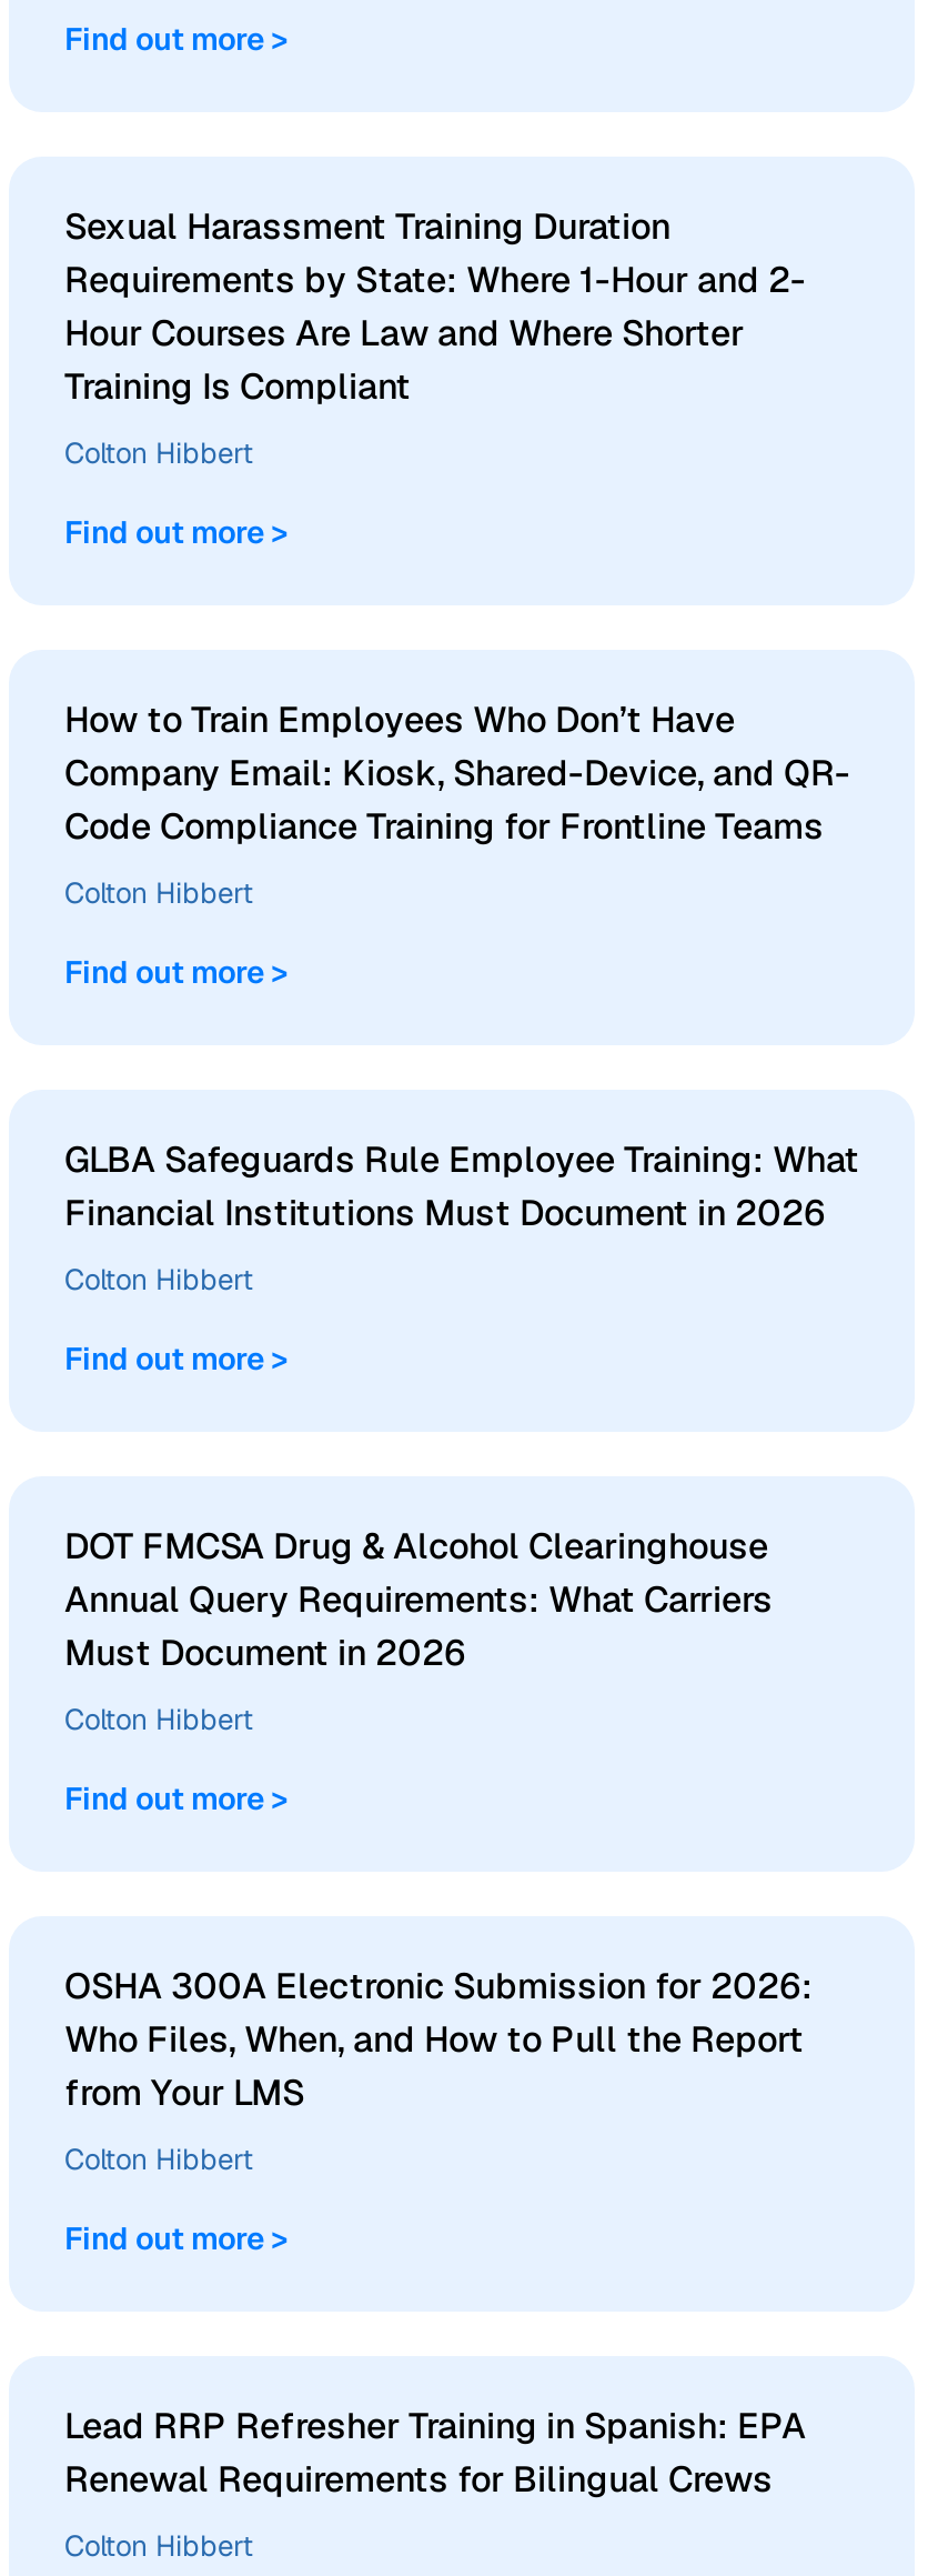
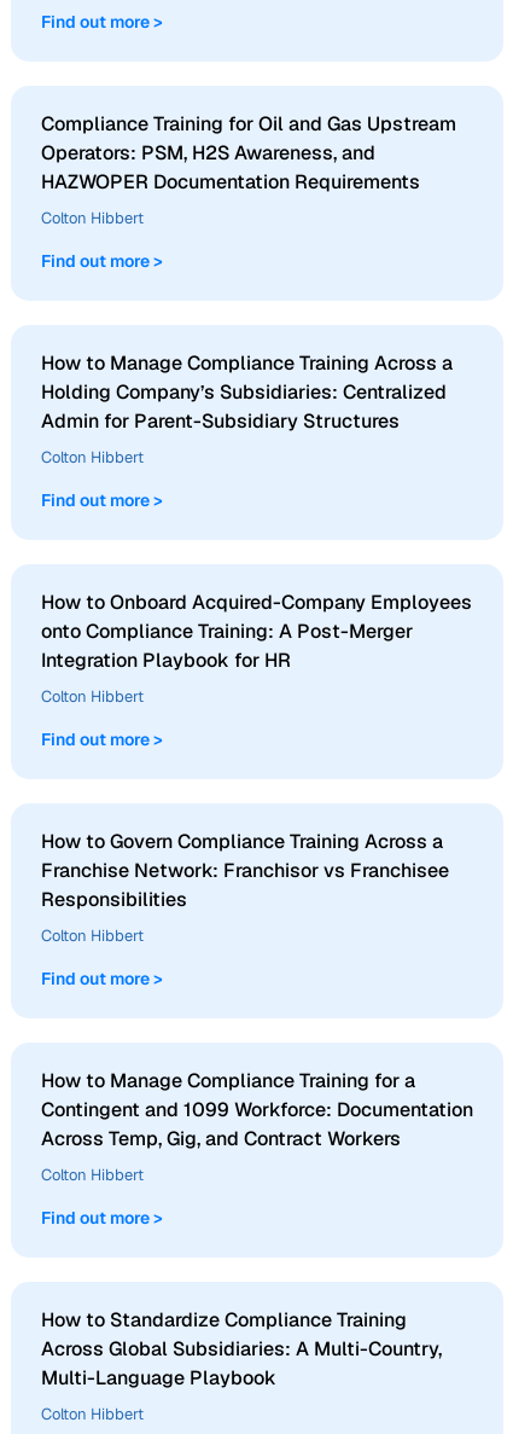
- Sexual Harassment Training Duration
- Requirements by State: Where 1-Hour and 2-
- Hour Courses Are Law and Where Shorter
- Training Is Compliant
+ Compliance Training for Oil and Gas Upstream
+ Operators: PSM, H2S Awareness, and
+ HAZWOPER Documentation Requirements

moved up: Colton Hibbert | Find out more >

- How to Train Employees Who Don’t Have
- Company Email: Kiosk, Shared-Device, and QR-
- Code Compliance Training for Frontline Teams
+ How to Manage Compliance Training Across a
+ Holding Company’s Subsidiaries: Centralized
+ Admin for Parent-Subsidiary Structures

moved up: Colton Hibbert | Find out more >

- GLBA Safeguards Rule Employee Training: What
- Financial Institutions Must Document in 2026
+ How to Onboard Acquired-Company Employees
+ onto Compliance Training: A Post-Merger
+ Integration Playbook for HR

- DOT FMCSA Drug & Alcohol Clearinghouse
- Annual Query Requirements: What Carriers
- Must Document in 2026
+ How to Govern Compliance Training Across a
+ Franchise Network: Franchisor vs Franchisee
+ Responsibilities

- OSHA 300A Electronic Submission for 2026:
- Who Files, When, and How to Pull the Report
- from Your LMS
+ How to Manage Compliance Training for a
+ Contingent and 1099 Workforce: Documentation
+ Across Temp, Gig, and Contract Workers

- Lead RRP Refresher Training in Spanish: EPA
- Renewal Requirements for Bilingual Crews
+ How to Standardize Compliance Training
+ Across Global Subsidiaries: A Multi-Country,
+ Multi-Language Playbook
